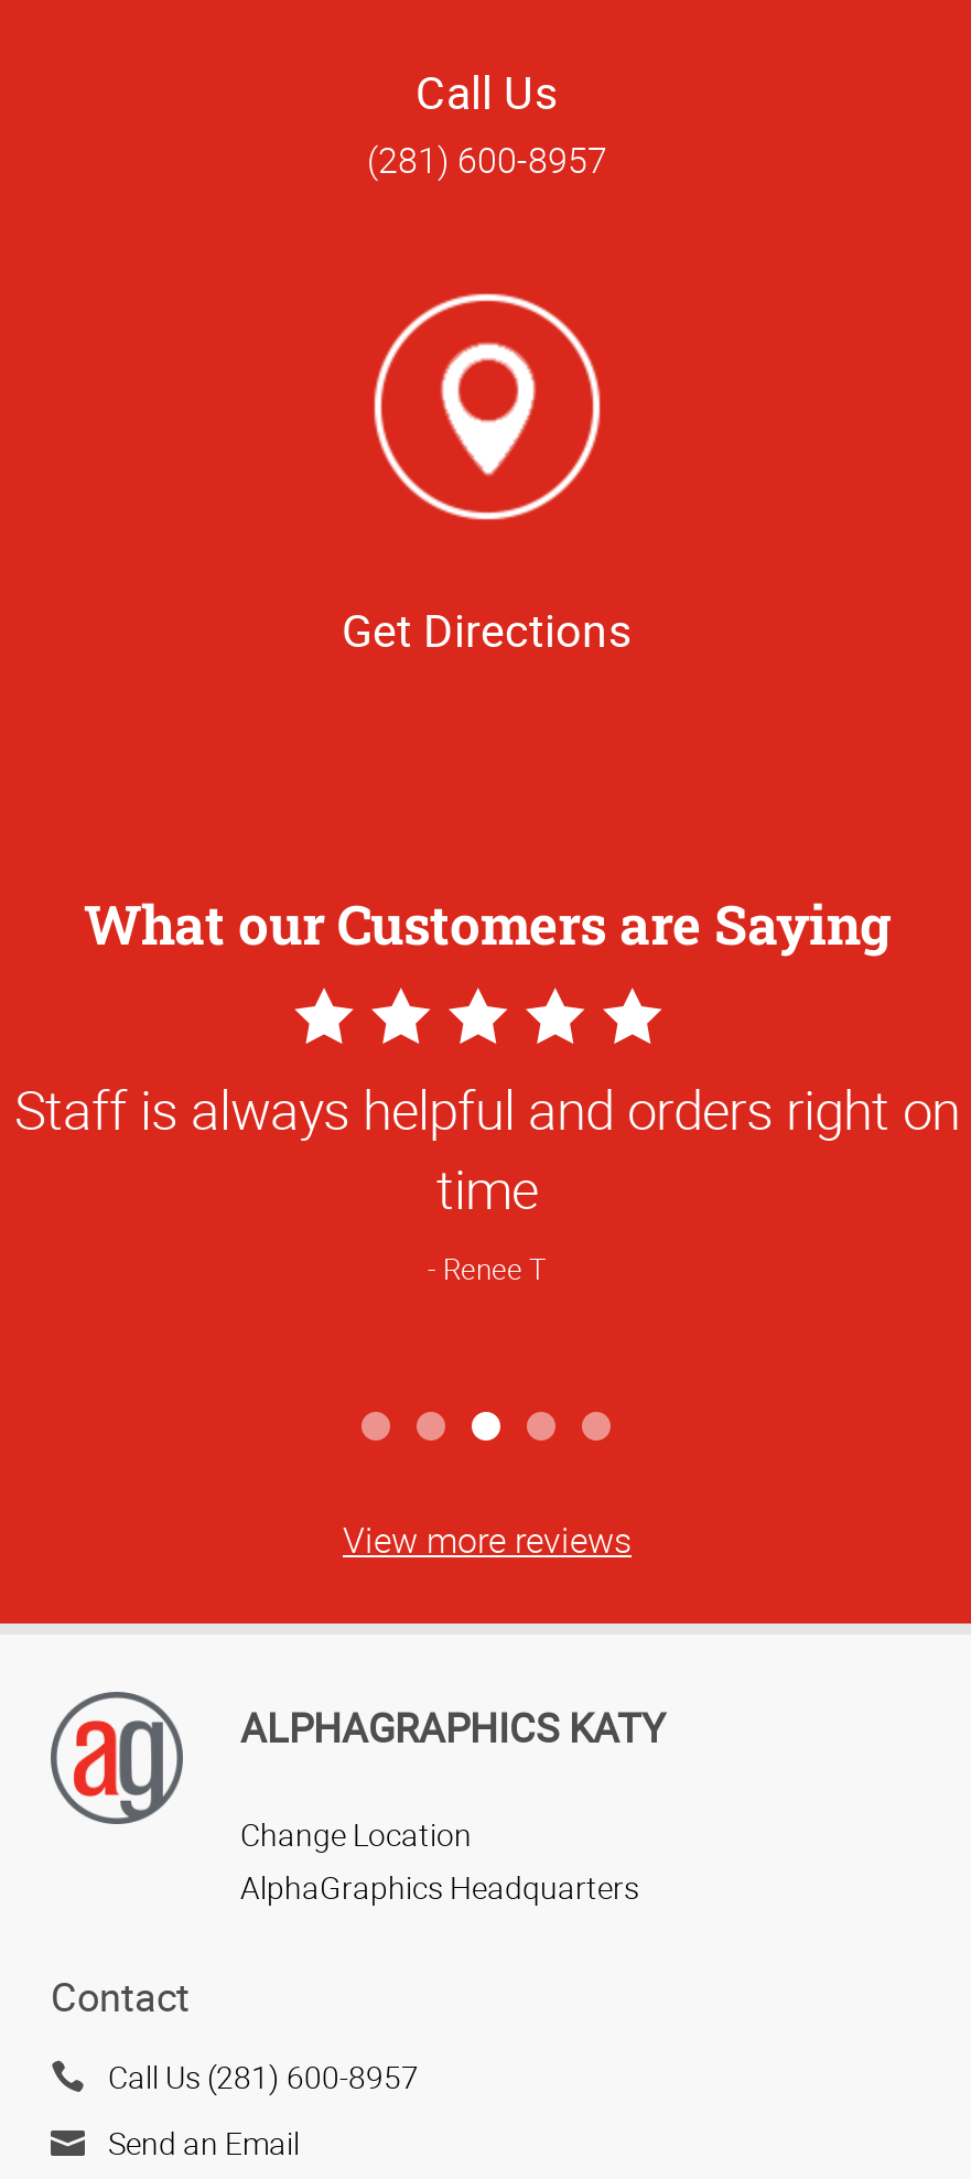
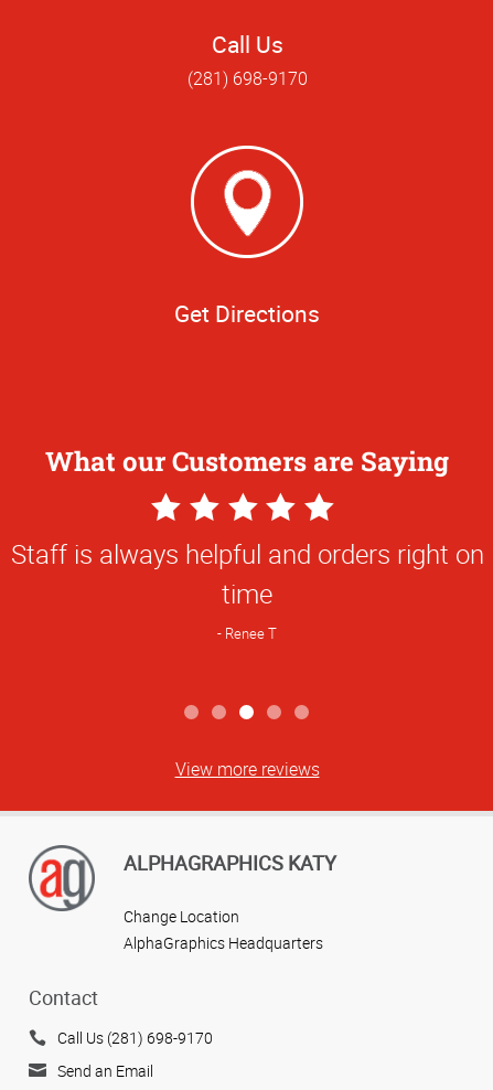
- (281) 600-8957
+ (281) 698-9170

- Call Us (281) 600-8957
+ Call Us (281) 698-9170
